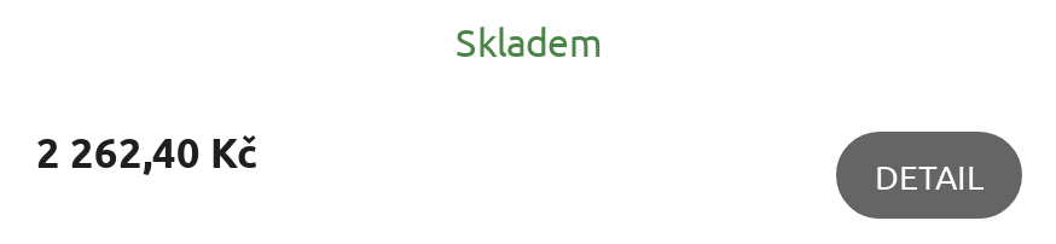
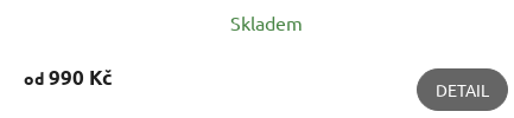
- 2 262,40 Kč
+ od 990 Kč
